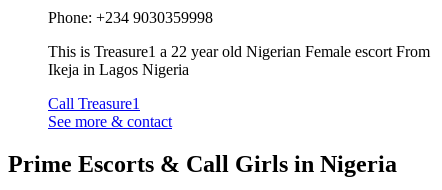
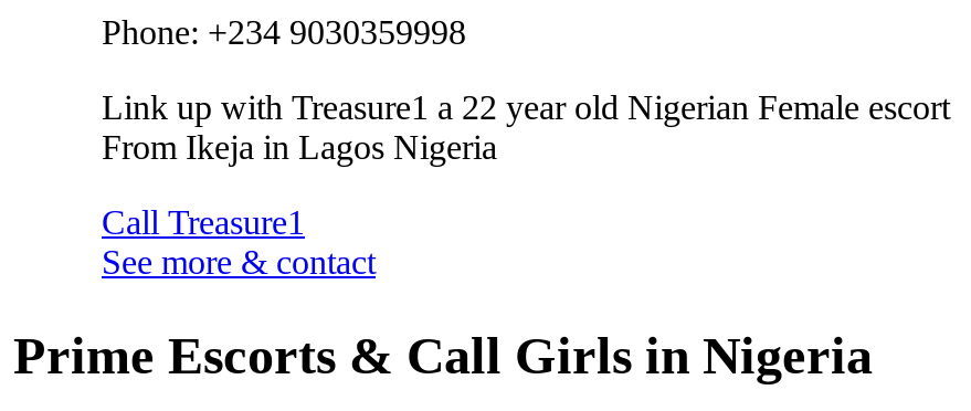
- This is Treasure1 a 22 year old Nigerian Female escort From
- Ikeja in Lagos Nigeria
+ Link up with Treasure1 a 22 year old Nigerian Female escort
+ From Ikeja in Lagos Nigeria
